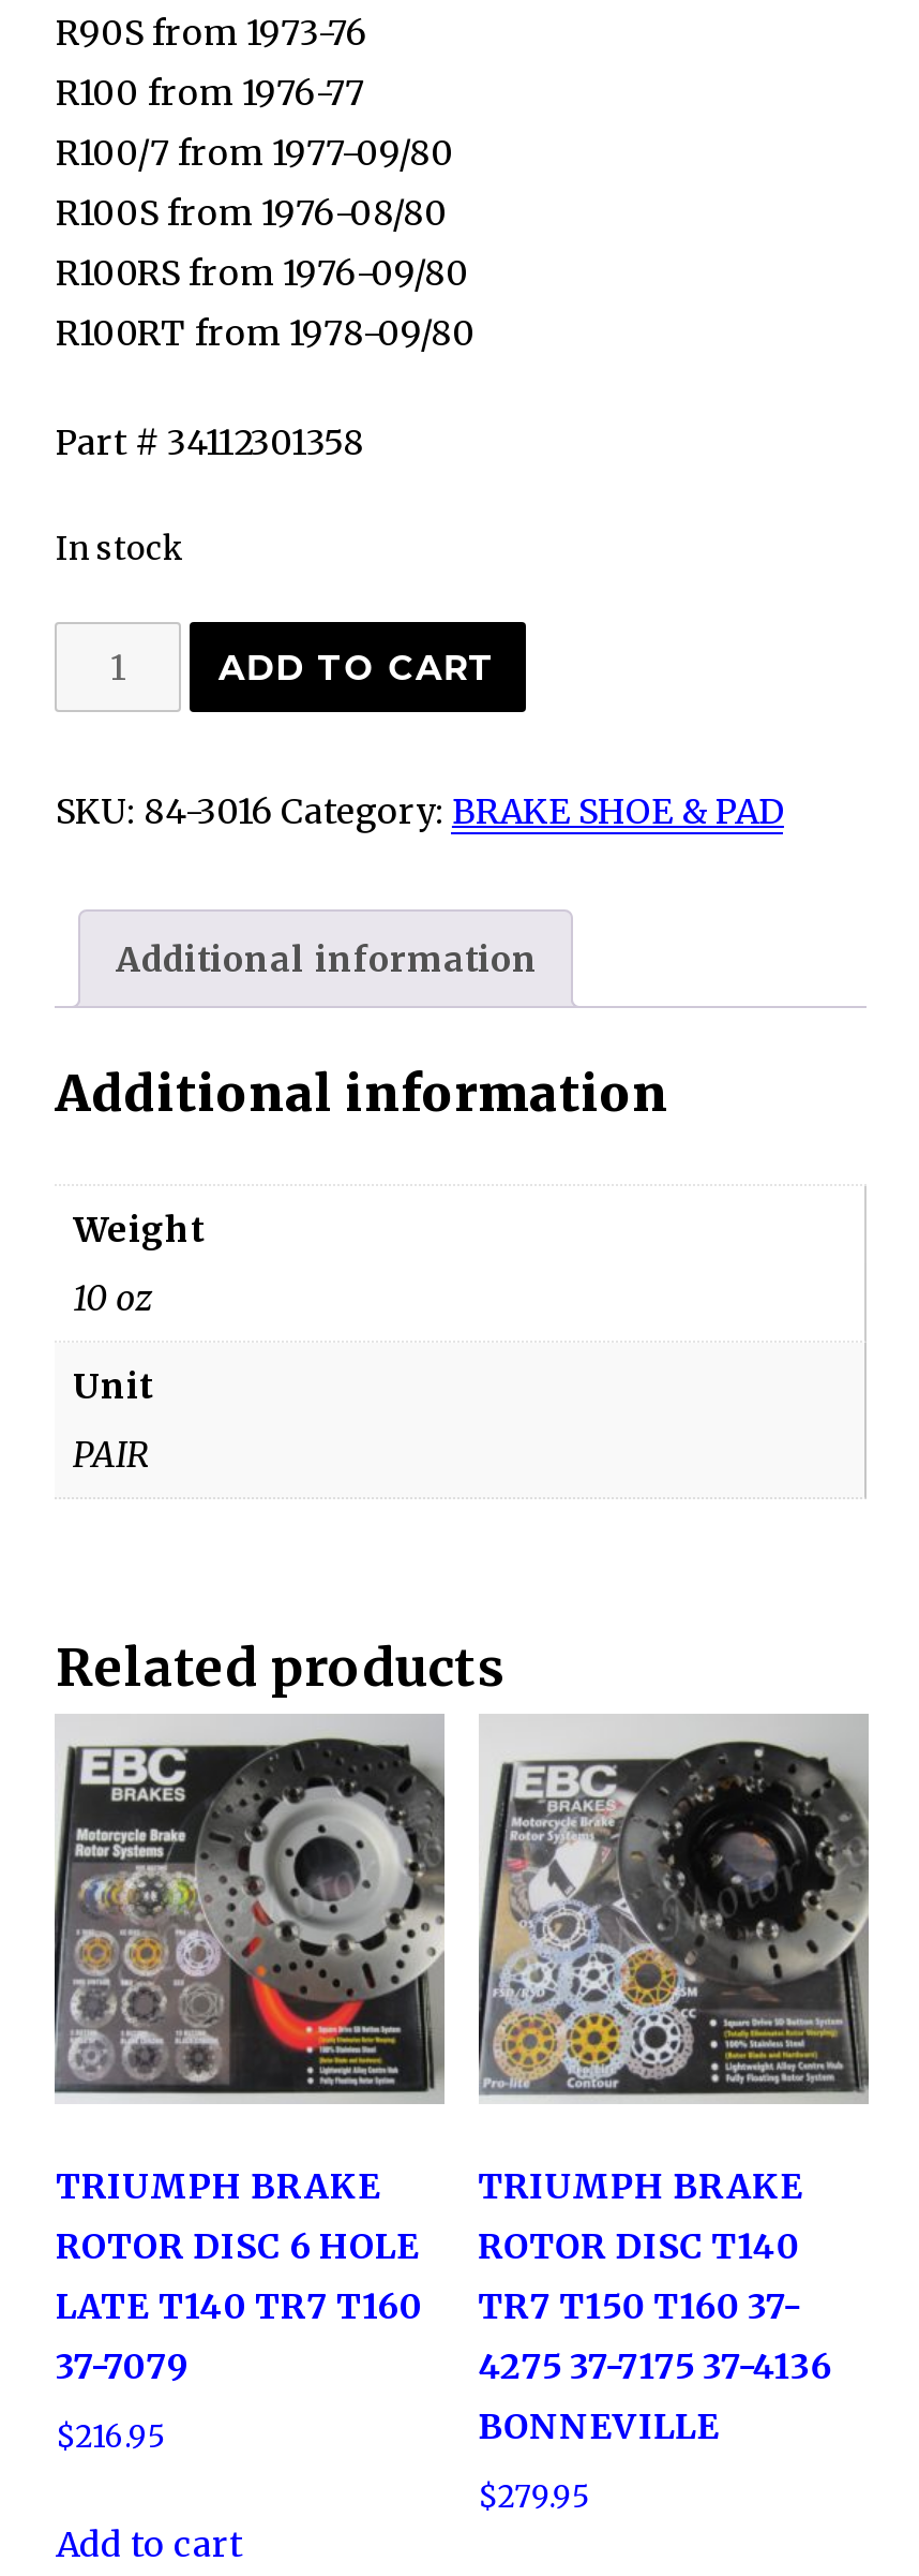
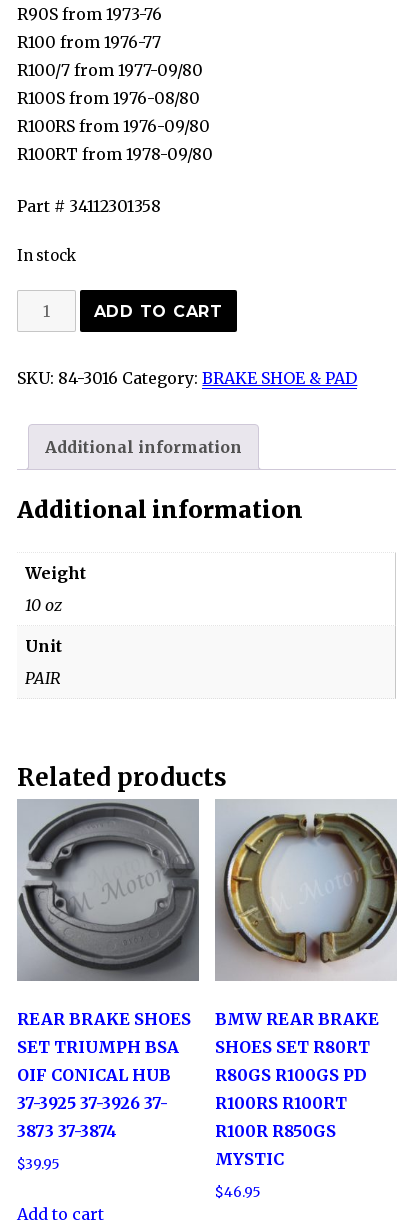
- [image]
- TRIUMPH BRAKE
- ROTOR DISC 6 HOLE
- LATE T140 TR7 T160
- 37-7079
+ [image]
+ REAR BRAKE SHOES
+ SET TRIUMPH BSA
+ OIF CONICAL HUB
+ 37-3925 37-3926 37-
+ 3873 37-3874

- [image]
- TRIUMPH BRAKE
- ROTOR DISC T140
- TR7 T150 T160 37-
- 4275 37-7175 37-4136
- BONNEVILLE
+ [image]
+ BMW REAR BRAKE
+ SHOES SET R80RT
+ R80GS R100GS PD
+ R100RS R100RT
+ R100R R850GS
+ MYSTIC

- $216.95
+ $39.95

- $279.95
+ $46.95
